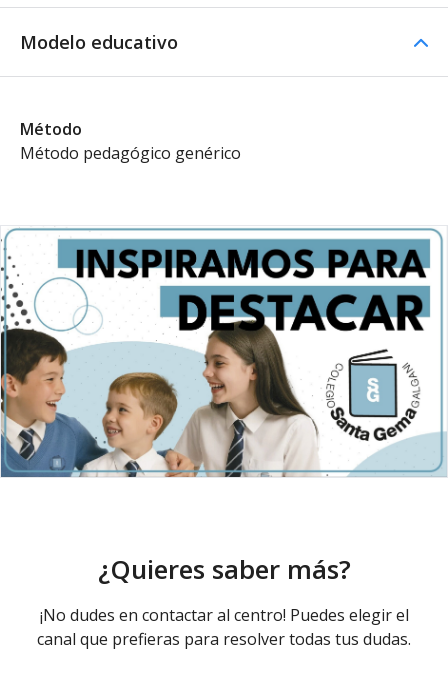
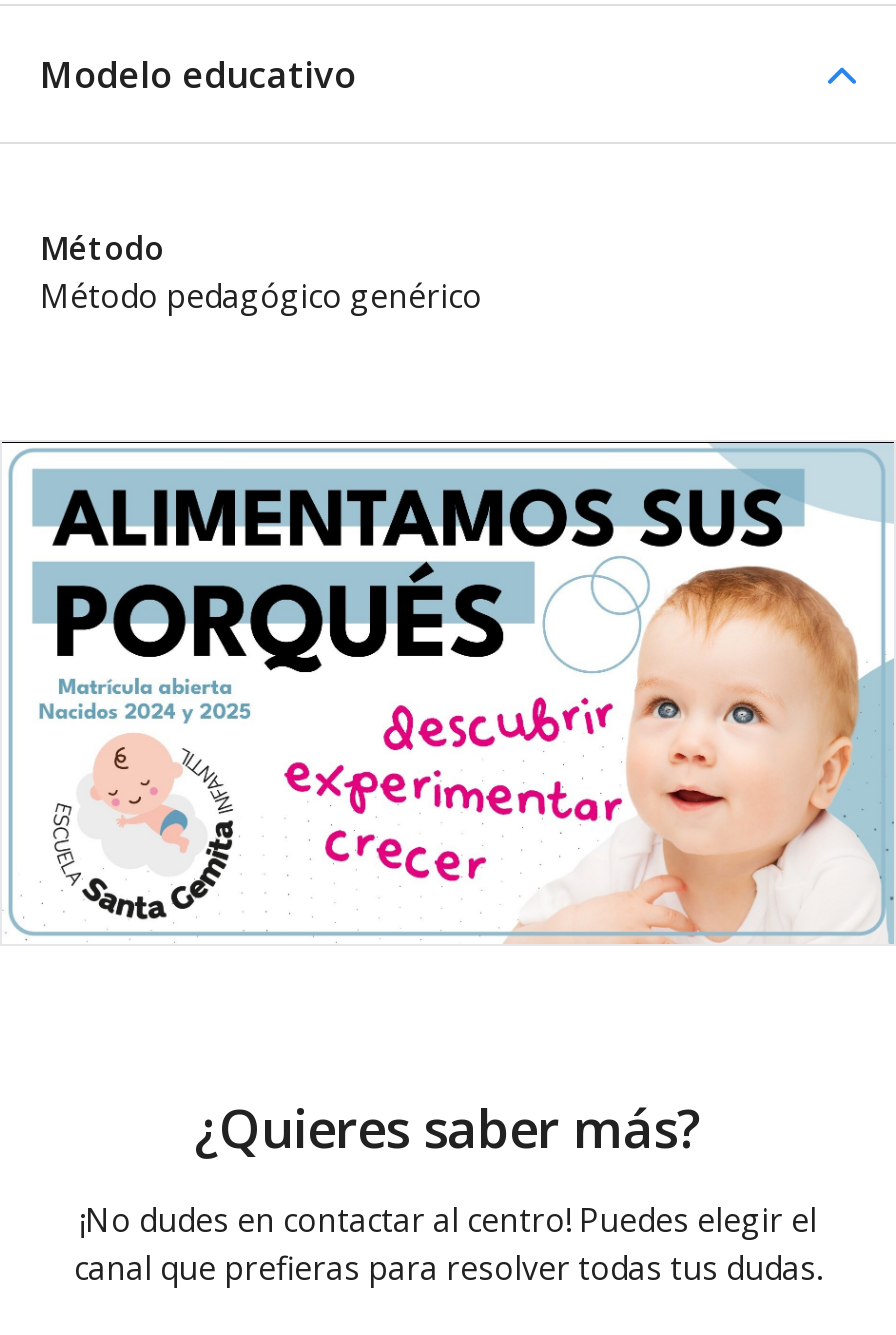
- [image]
+ [image]
